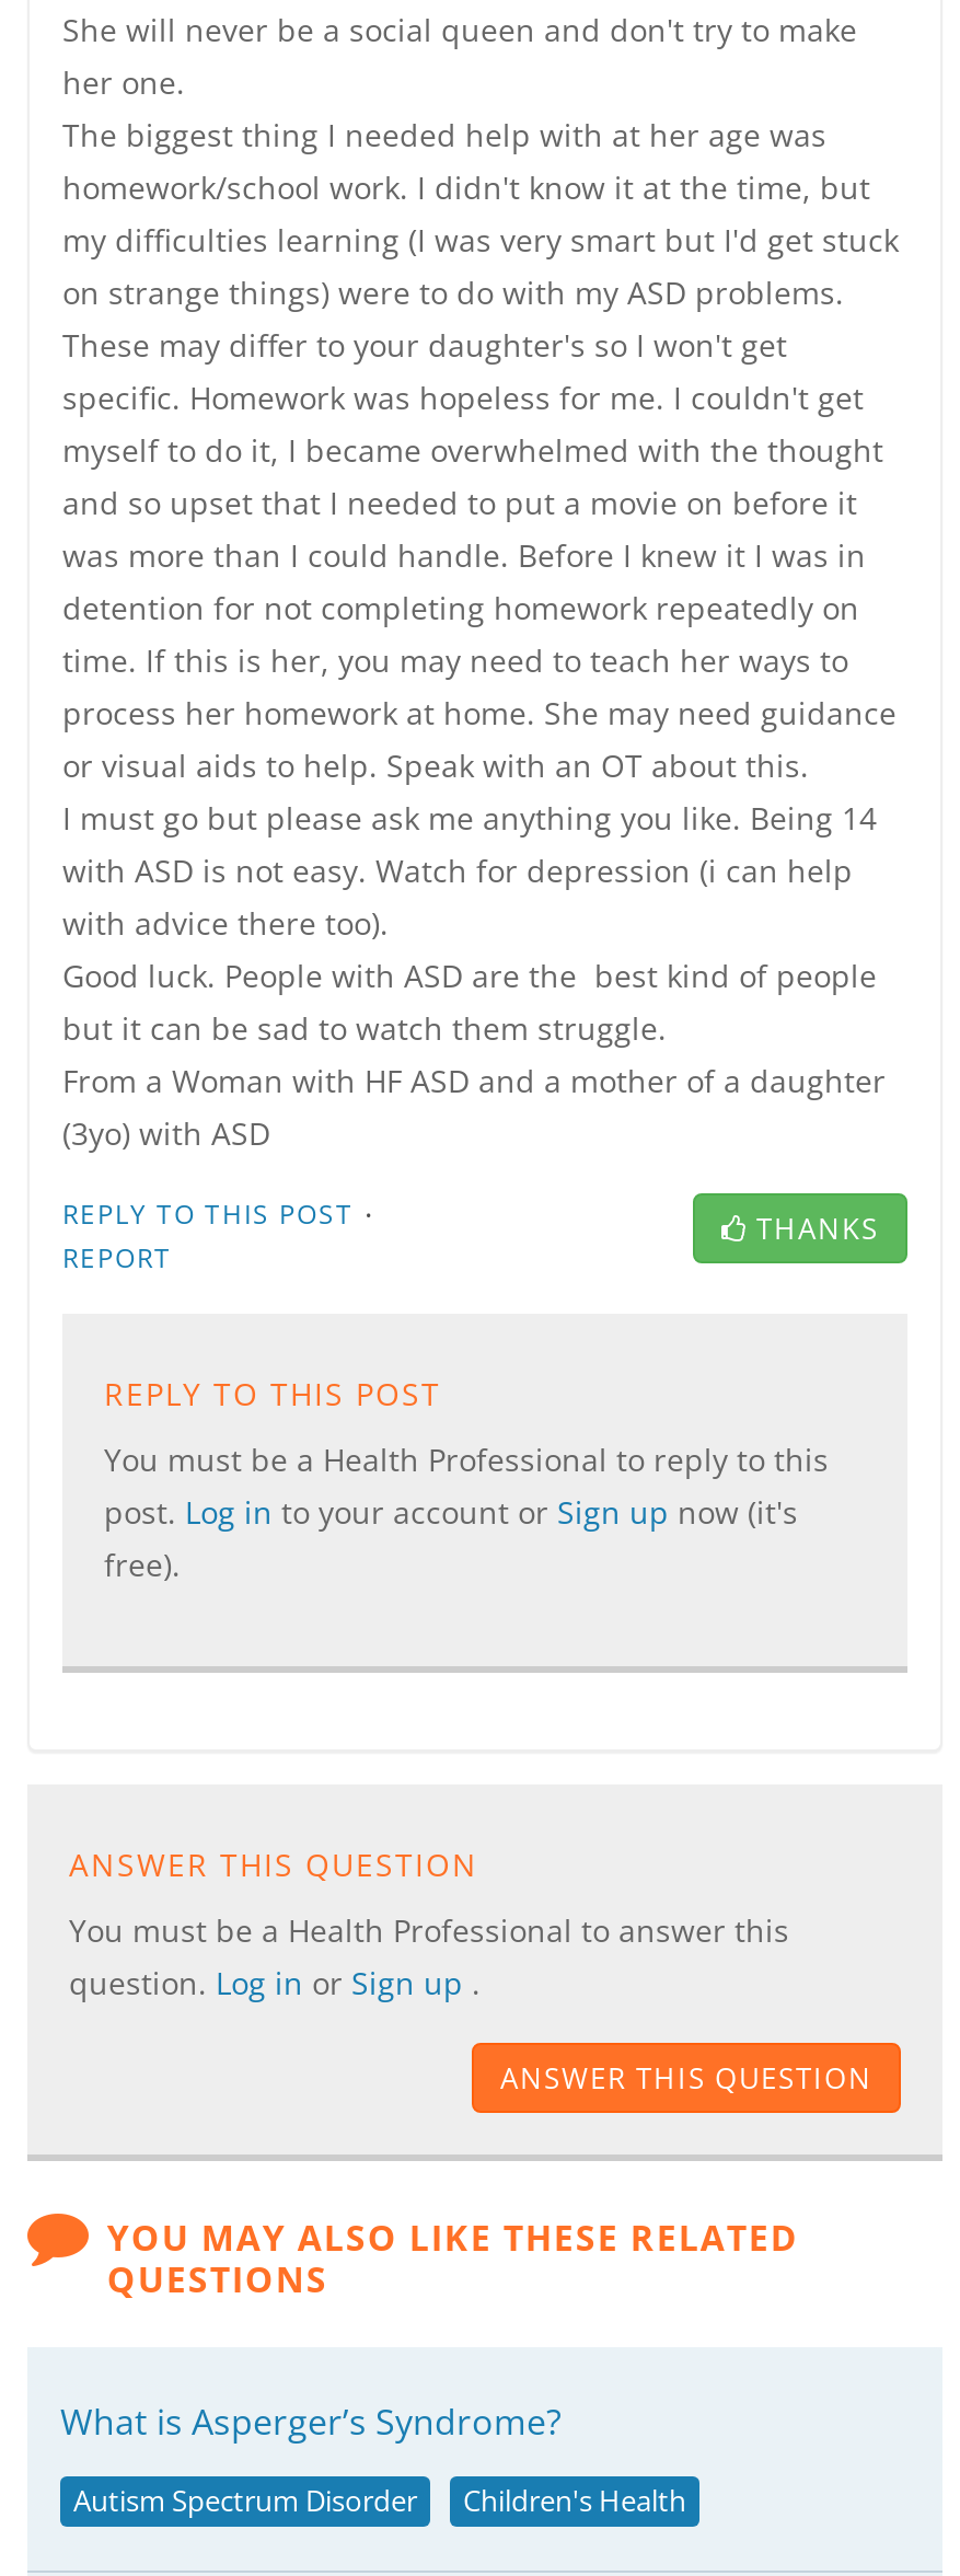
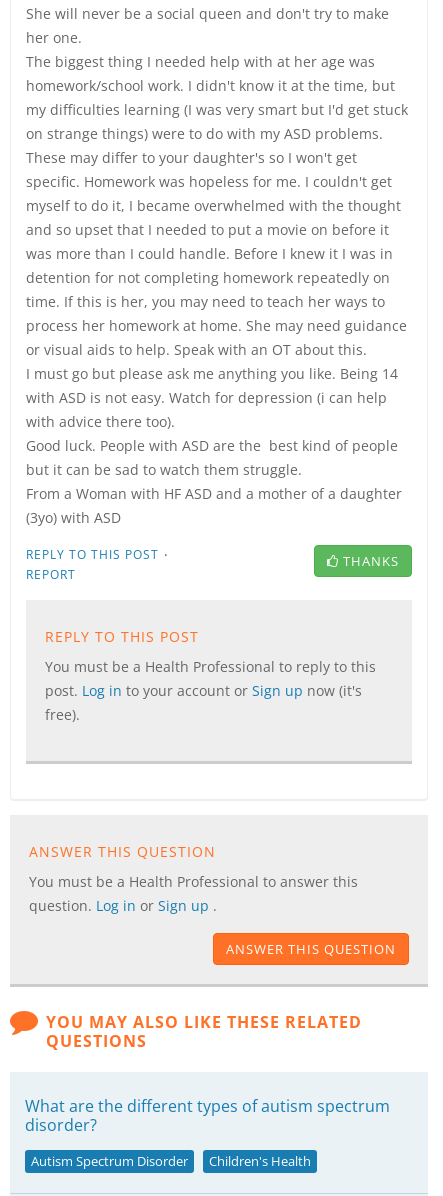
- What is Asperger’s Syndrome?
+ What are the different types of autism spectrum
+ disorder?
